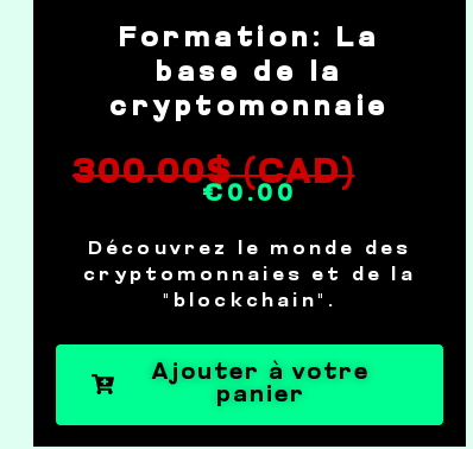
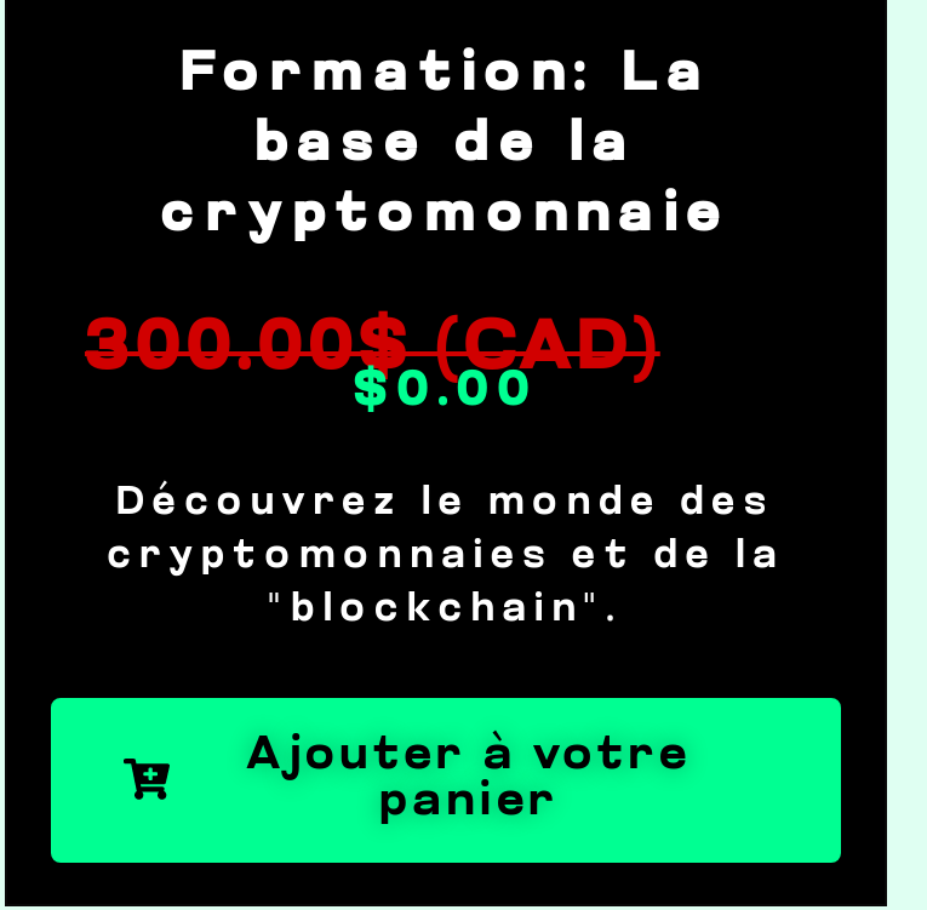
- €0.00
+ $0.00
